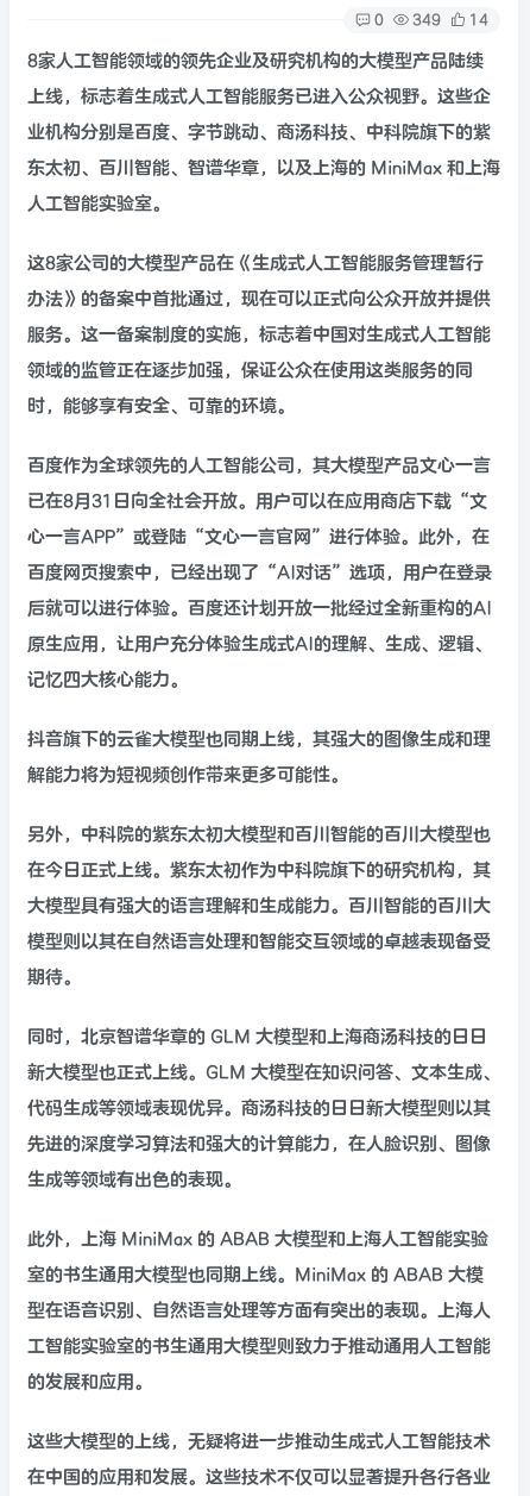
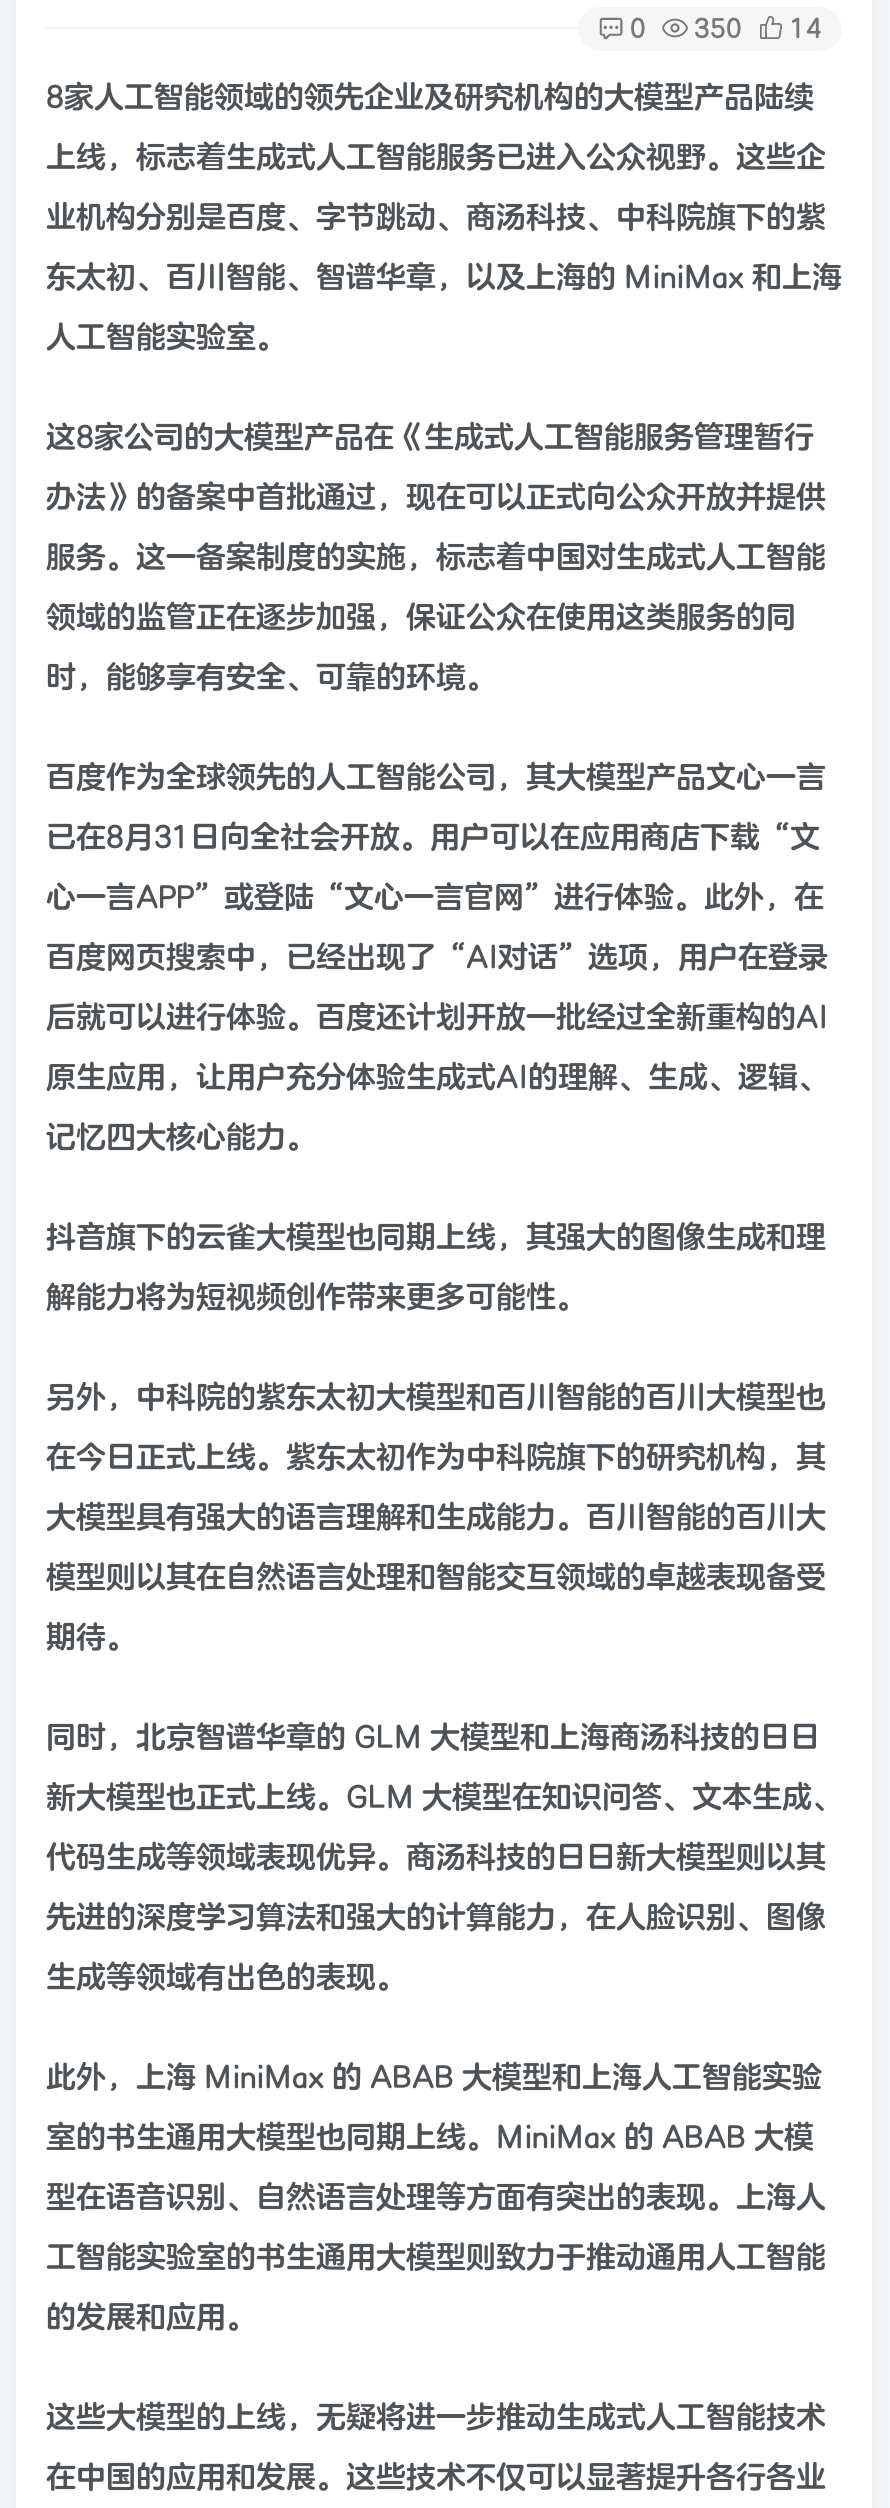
- 0 349 14
+ 0 350 14
